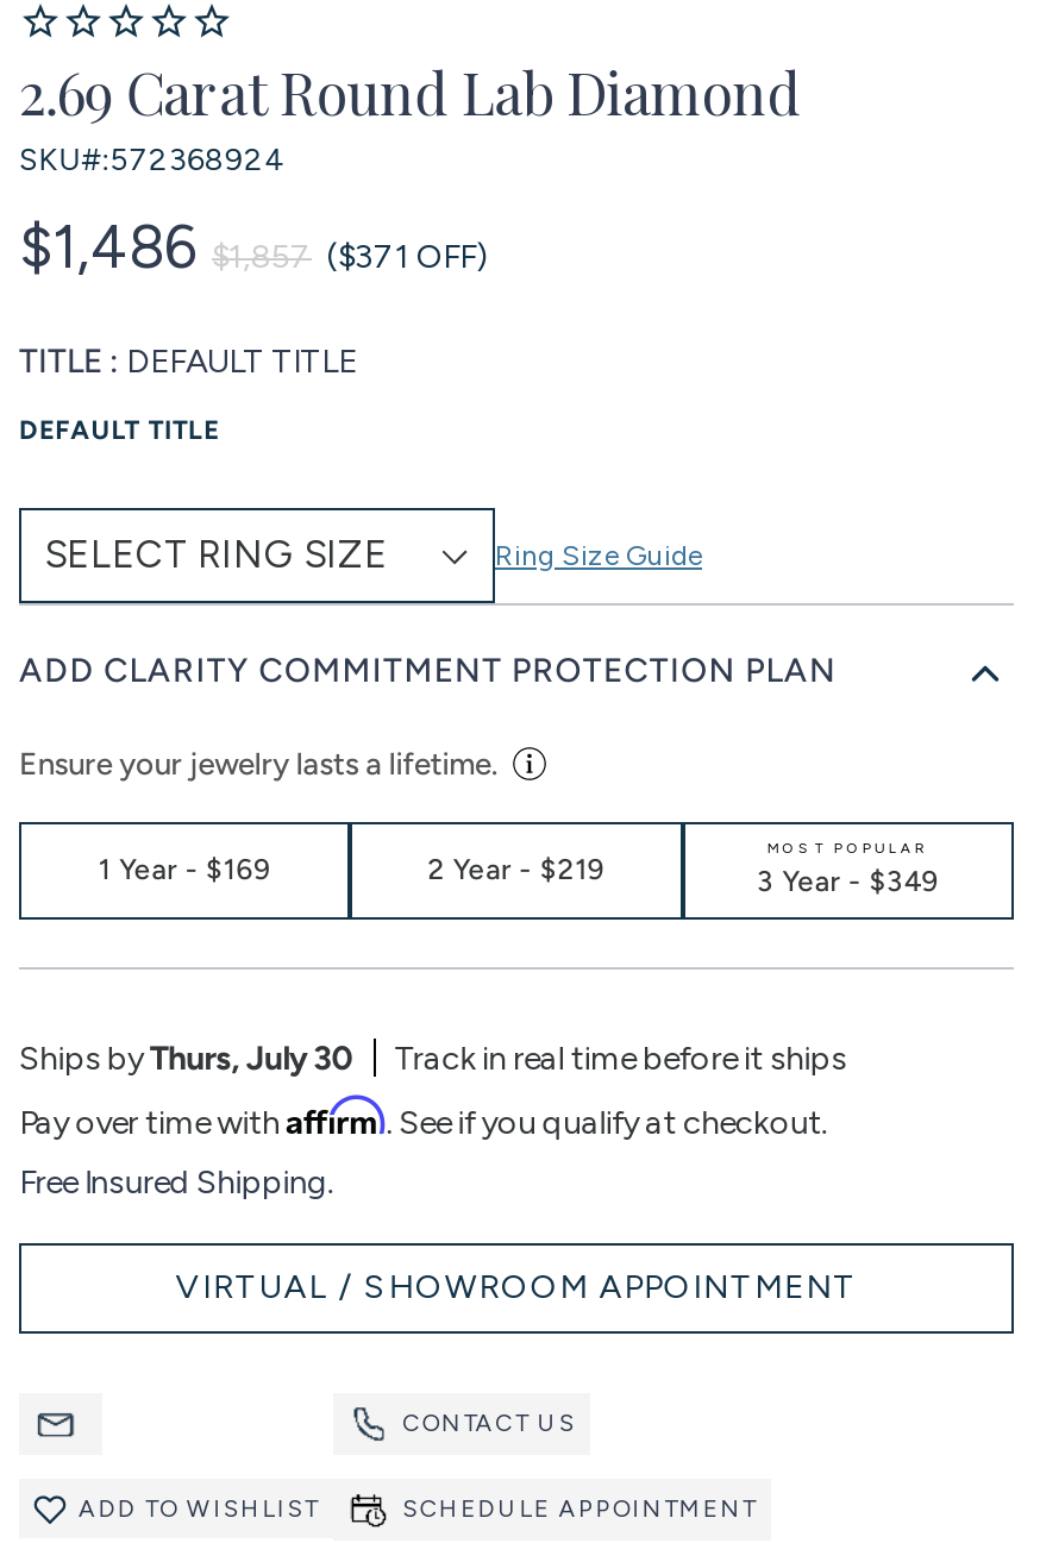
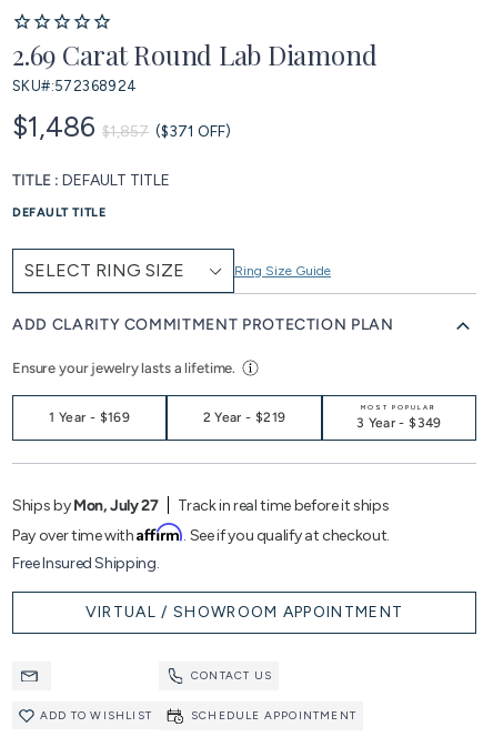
- Ships byThurs, July 30
+ Ships byMon, July 27
